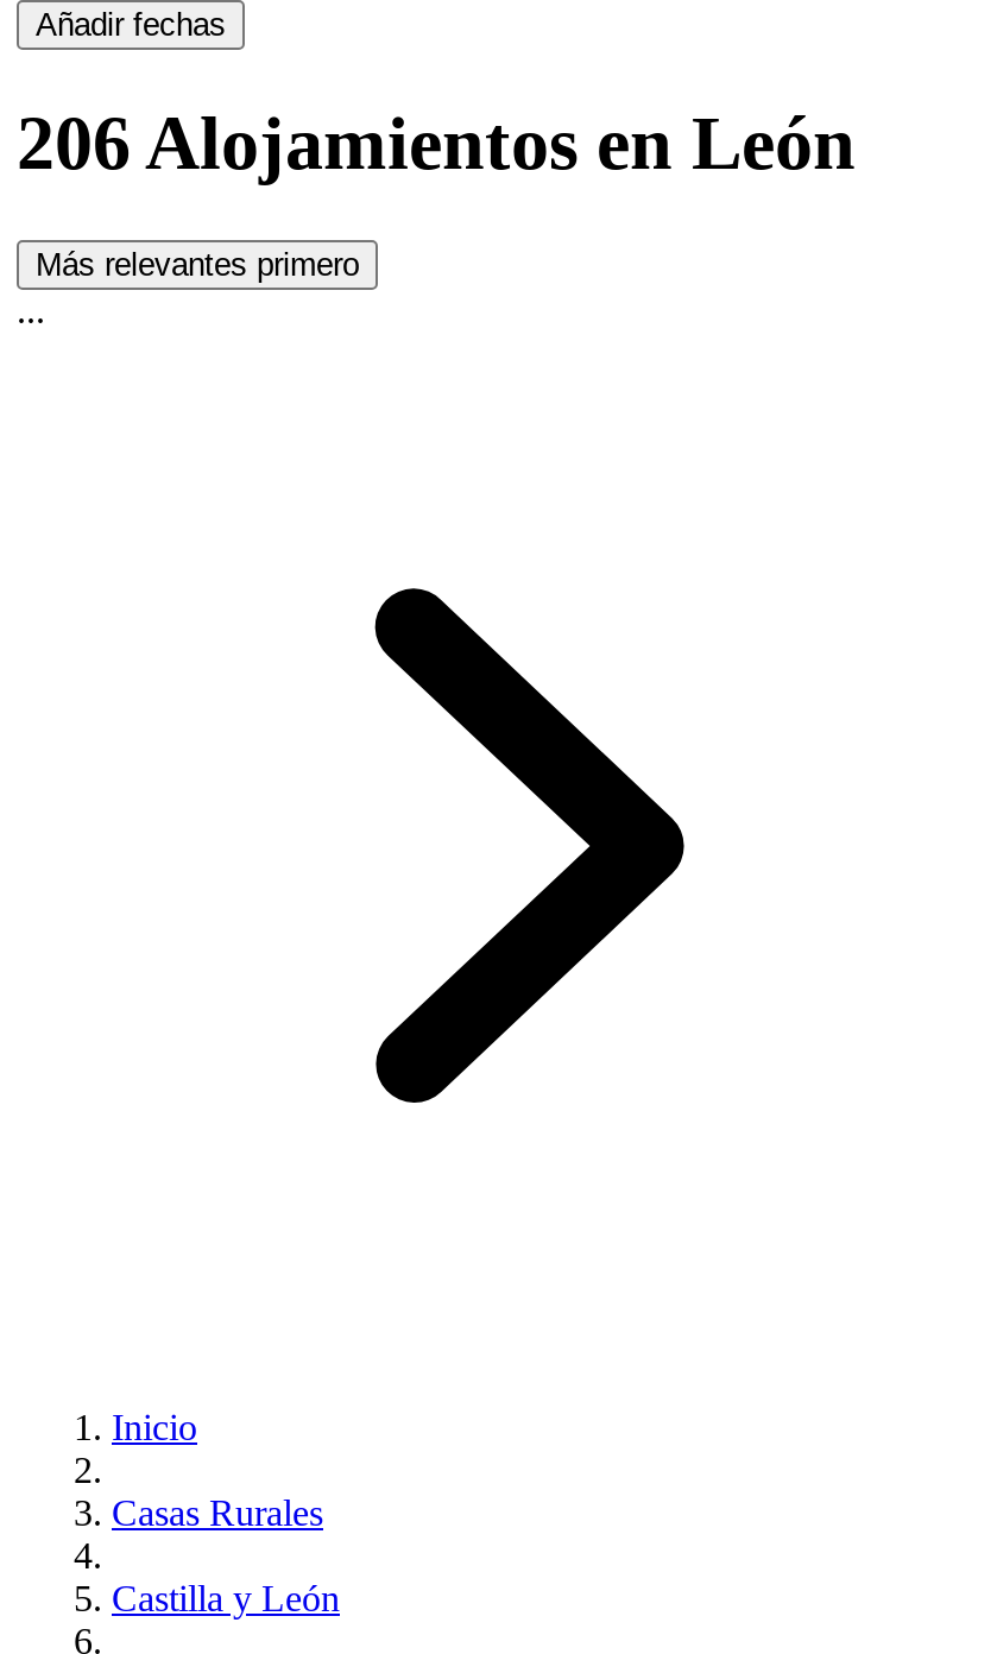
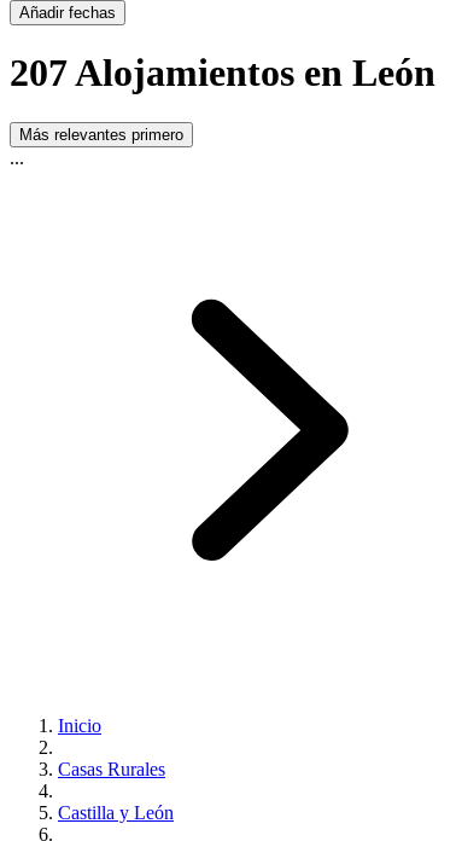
- 206 Alojamientos en León
+ 207 Alojamientos en León
